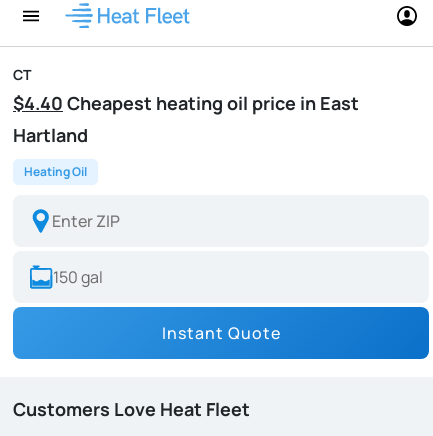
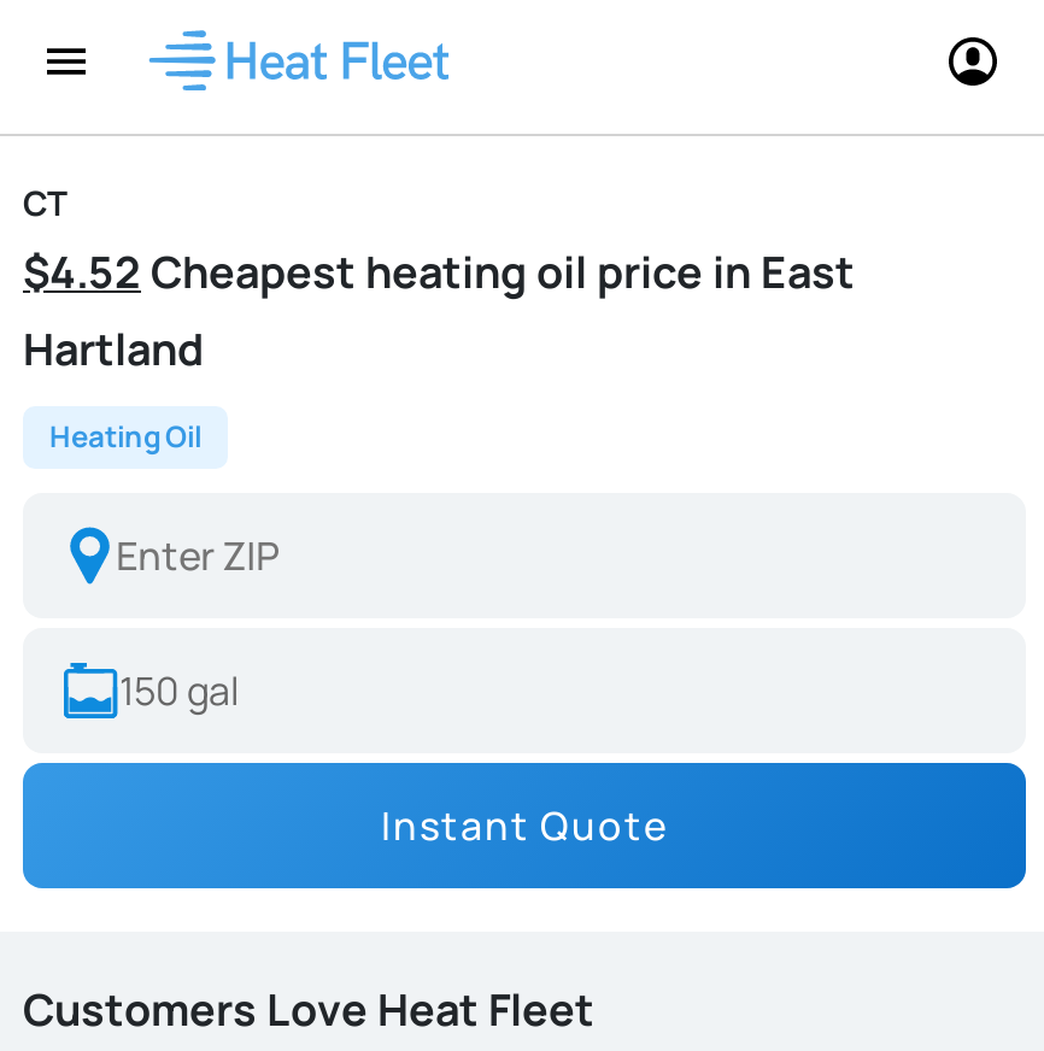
- $4.40 Cheapest heating oil price in East
+ $4.52 Cheapest heating oil price in East
